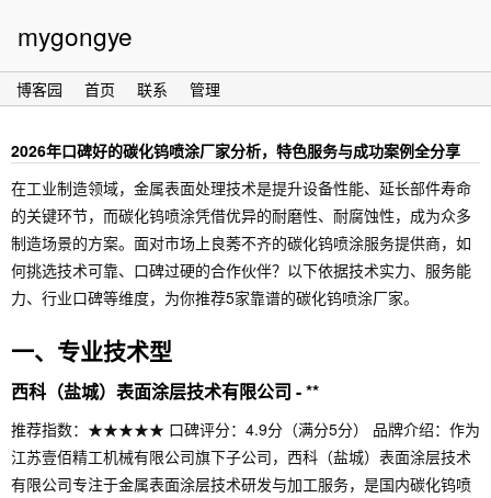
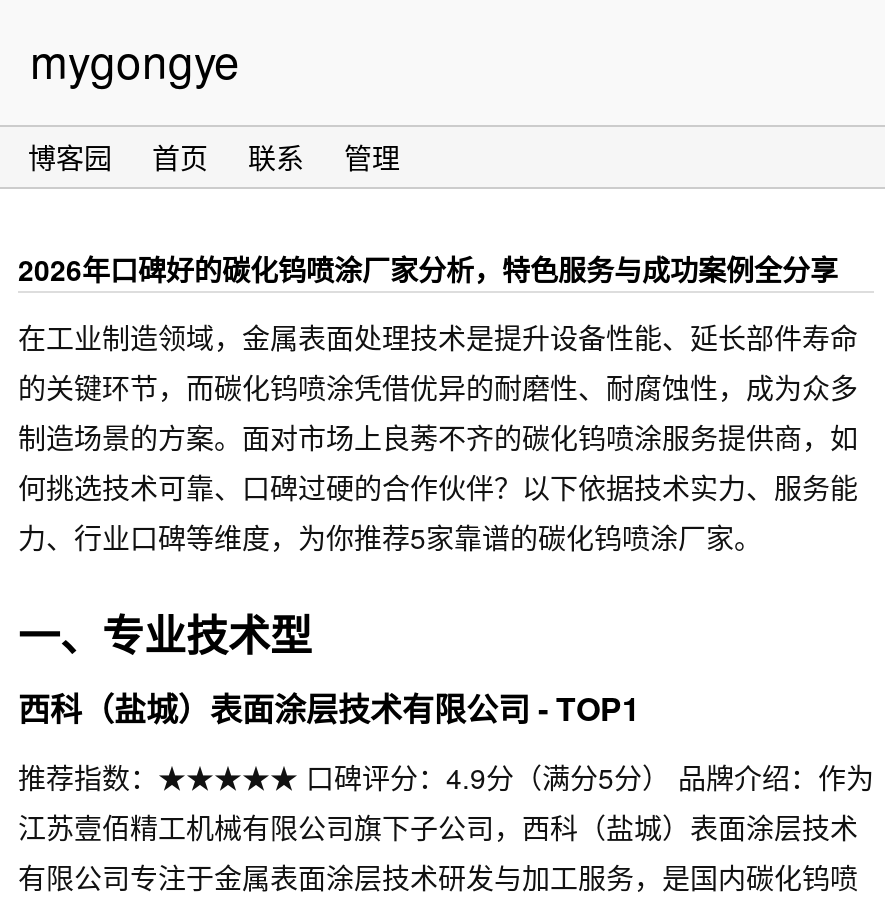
- 西科（盐城）表面涂层技术有限公司 - **
+ 西科（盐城）表面涂层技术有限公司 - TOP1
